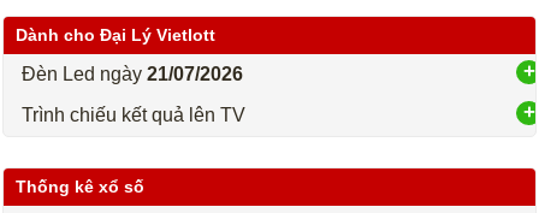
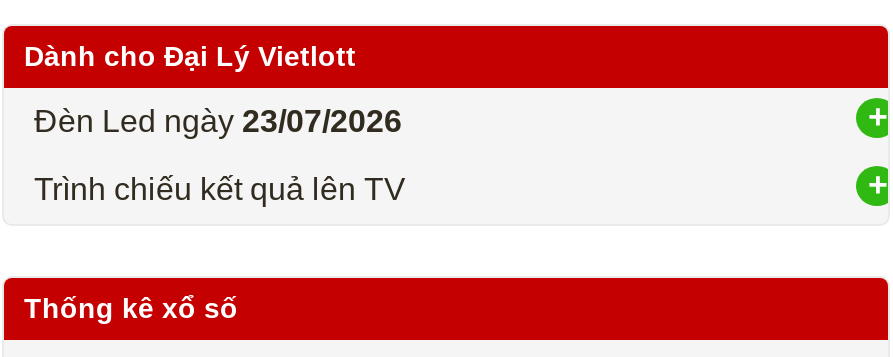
- Đèn Led ngày 21/07/2026
+ Đèn Led ngày 23/07/2026
